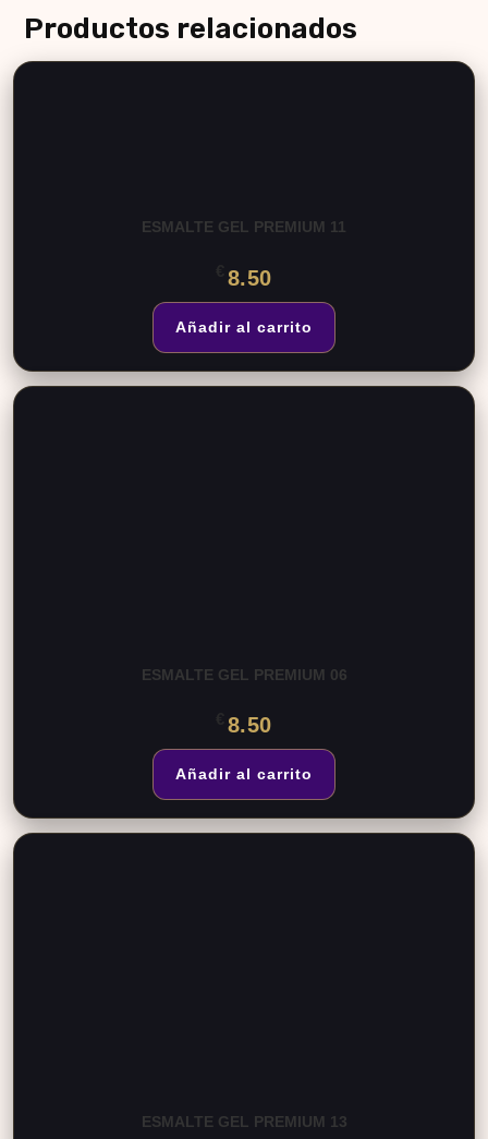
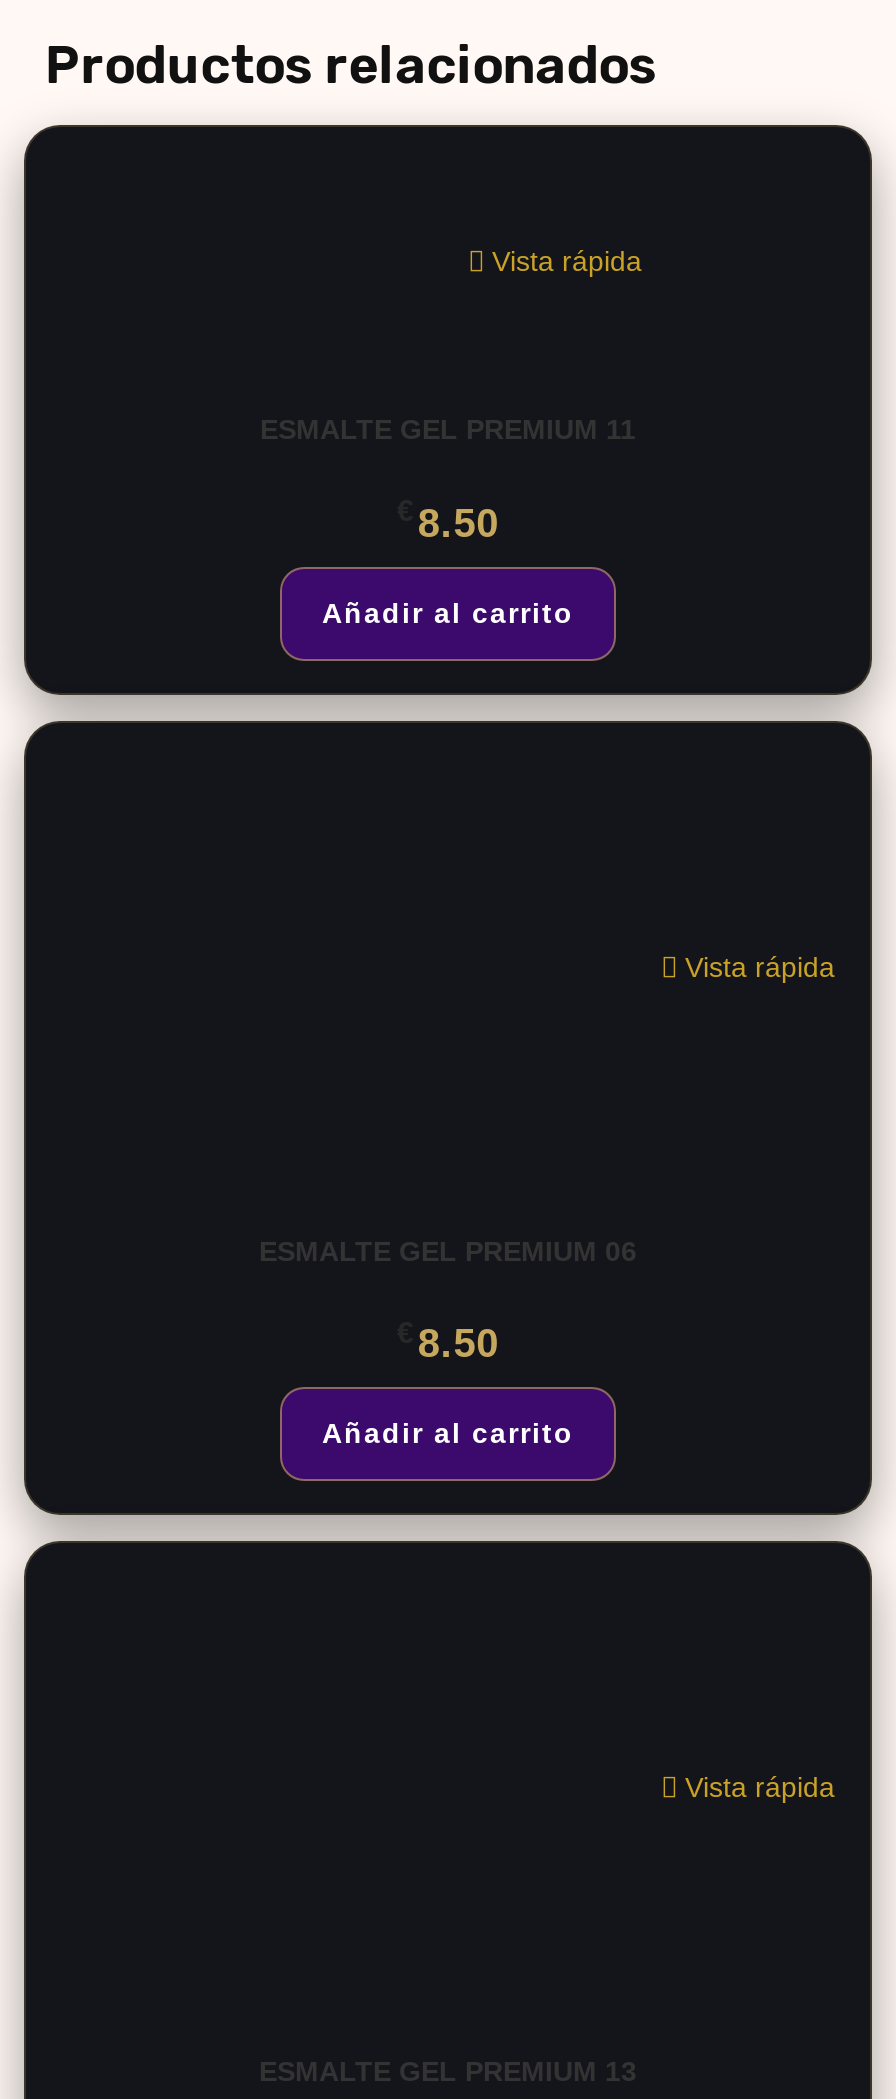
+ Vista rápida

+ Vista rápida

+ Vista rápida
